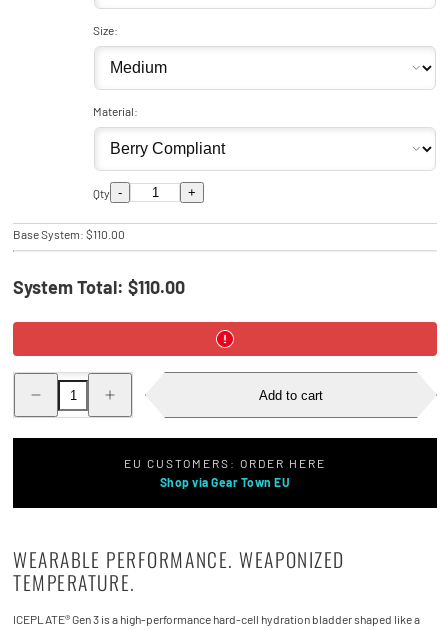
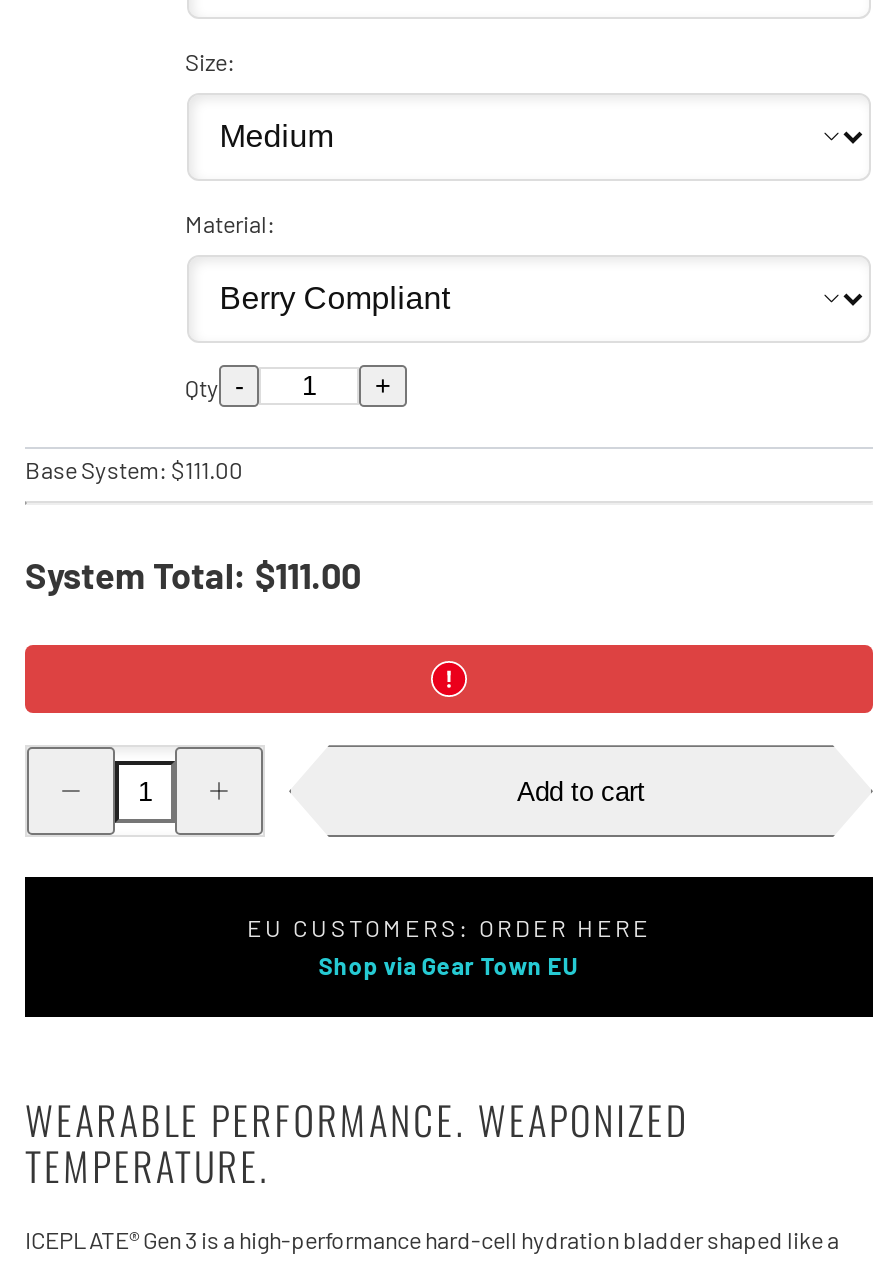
- Base System: $110.00
+ Base System: $111.00

- System Total: $110.00
+ System Total: $111.00
